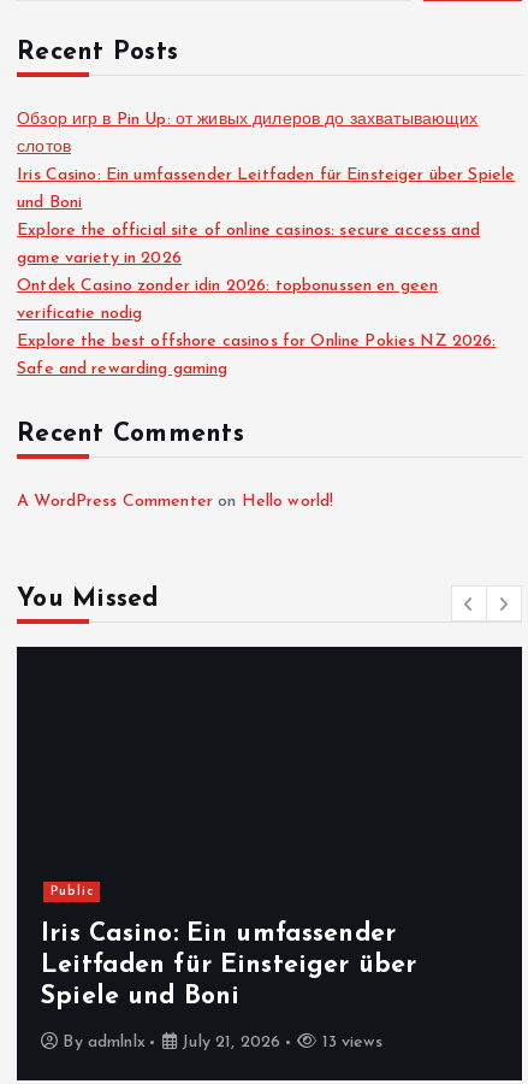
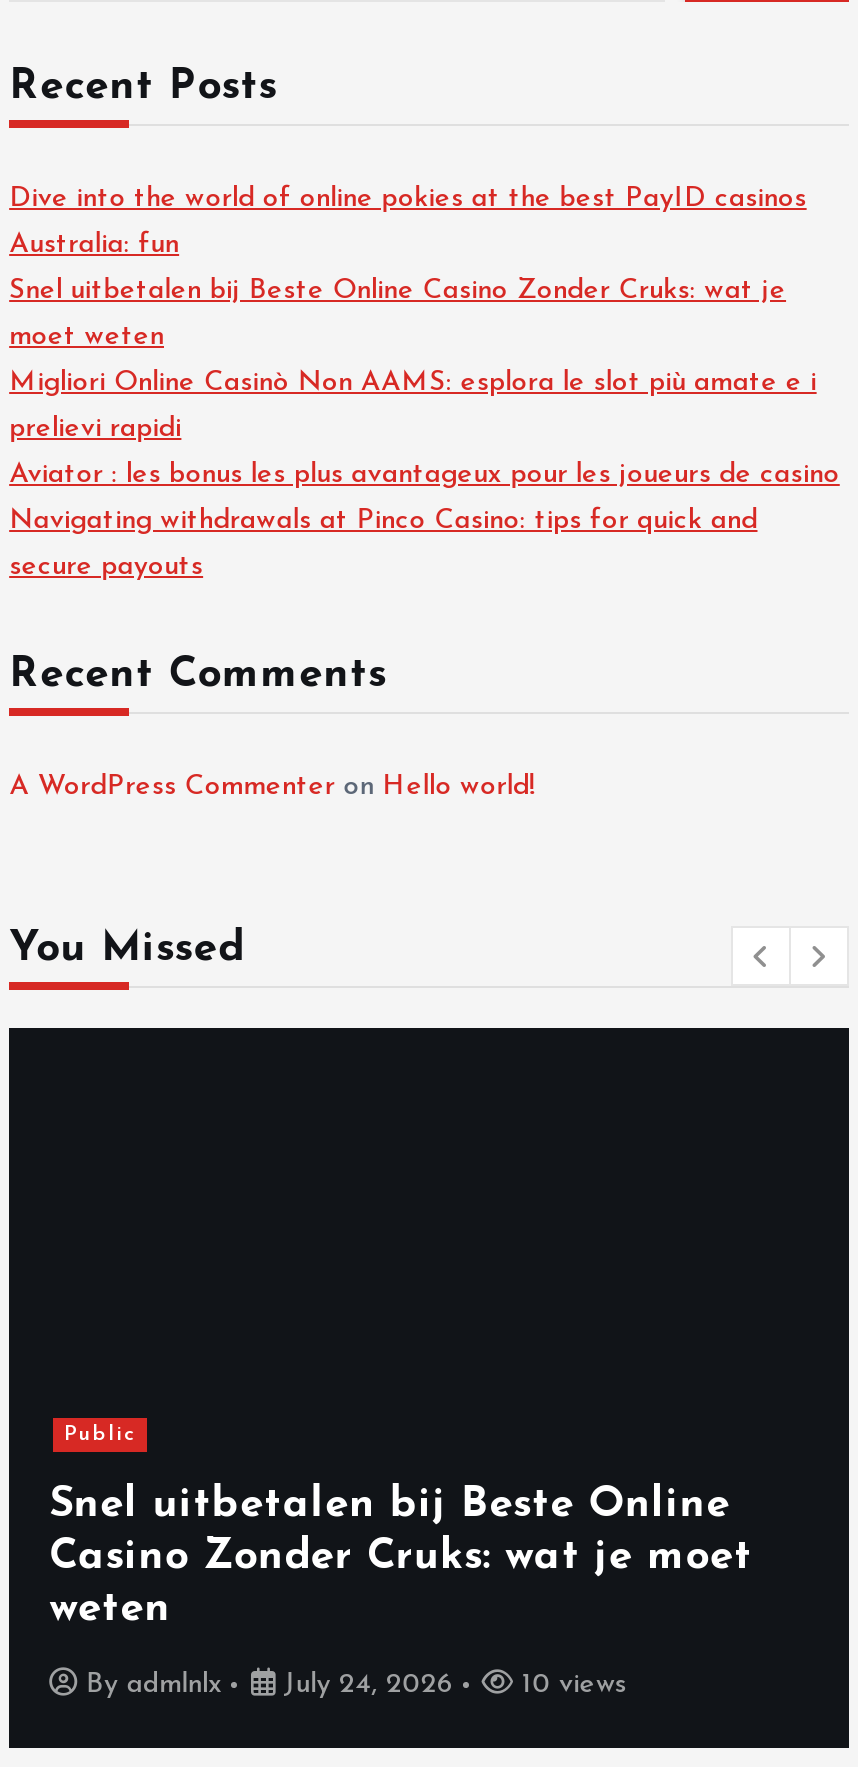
- Обзор игр в Pin Up: от живых дилеров до захватывающих
- слотов
- Iris Casino: Ein umfassender Leitfaden für Einsteiger über Spiele
- und Boni
- Explore the official site of online casinos: secure access and
- game variety in 2026
- Ontdek Casino zonder idin 2026: topbonussen en geen
- verificatie nodig
- Explore the best offshore casinos for Online Pokies NZ 2026:
- Safe and rewarding gaming
+ Dive into the world of online pokies at the best PayID casinos
+ Australia: fun
+ Snel uitbetalen bij Beste Online Casino Zonder Cruks: wat je
+ moet weten
+ Migliori Online Casinò Non AAMS: esplora le slot più amate e i
+ prelievi rapidi
+ Aviator : les bonus les plus avantageux pour les joueurs de casino
+ Navigating withdrawals at Pinco Casino: tips for quick and
+ secure payouts

- Iris Casino: Ein umfassender
- Leitfaden für Einsteiger über
- Spiele und Boni
+ Snel uitbetalen bij Beste Online
+ Casino Zonder Cruks: wat je moet
+ weten

- By admlnlx July 21, 2026
+ By admlnlx July 24, 2026

- 13 views
+ 10 views
